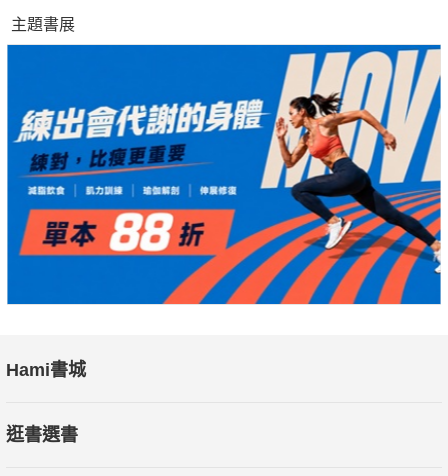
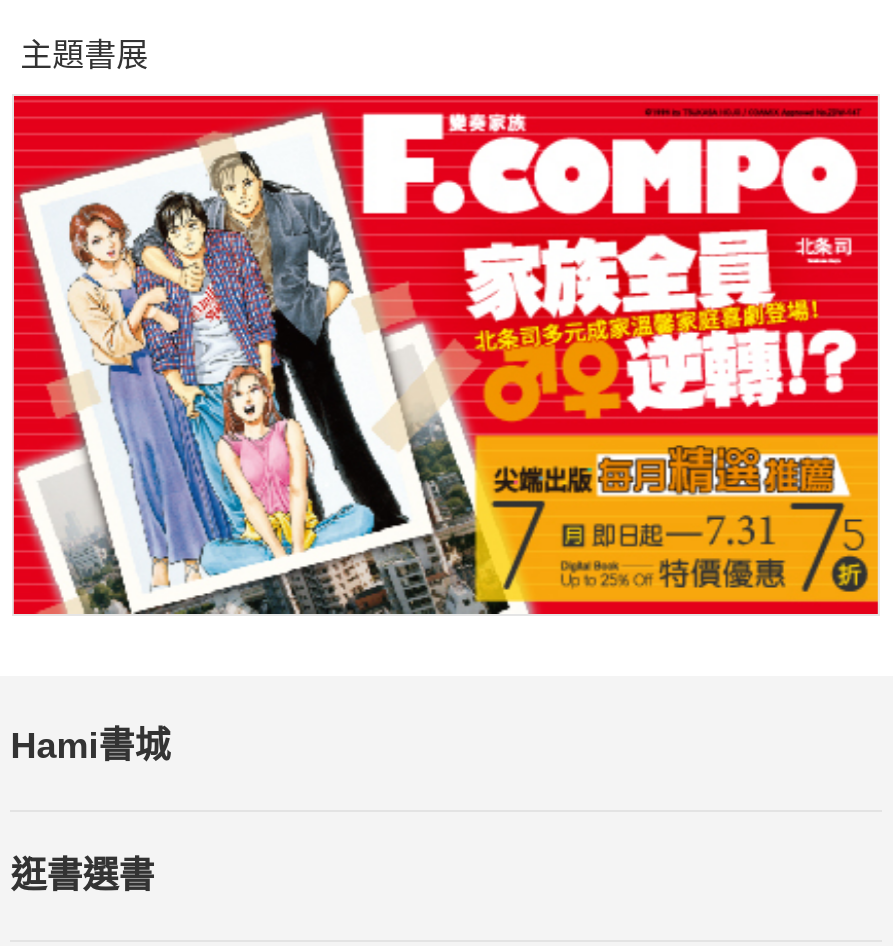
- [image]
+ [image]
